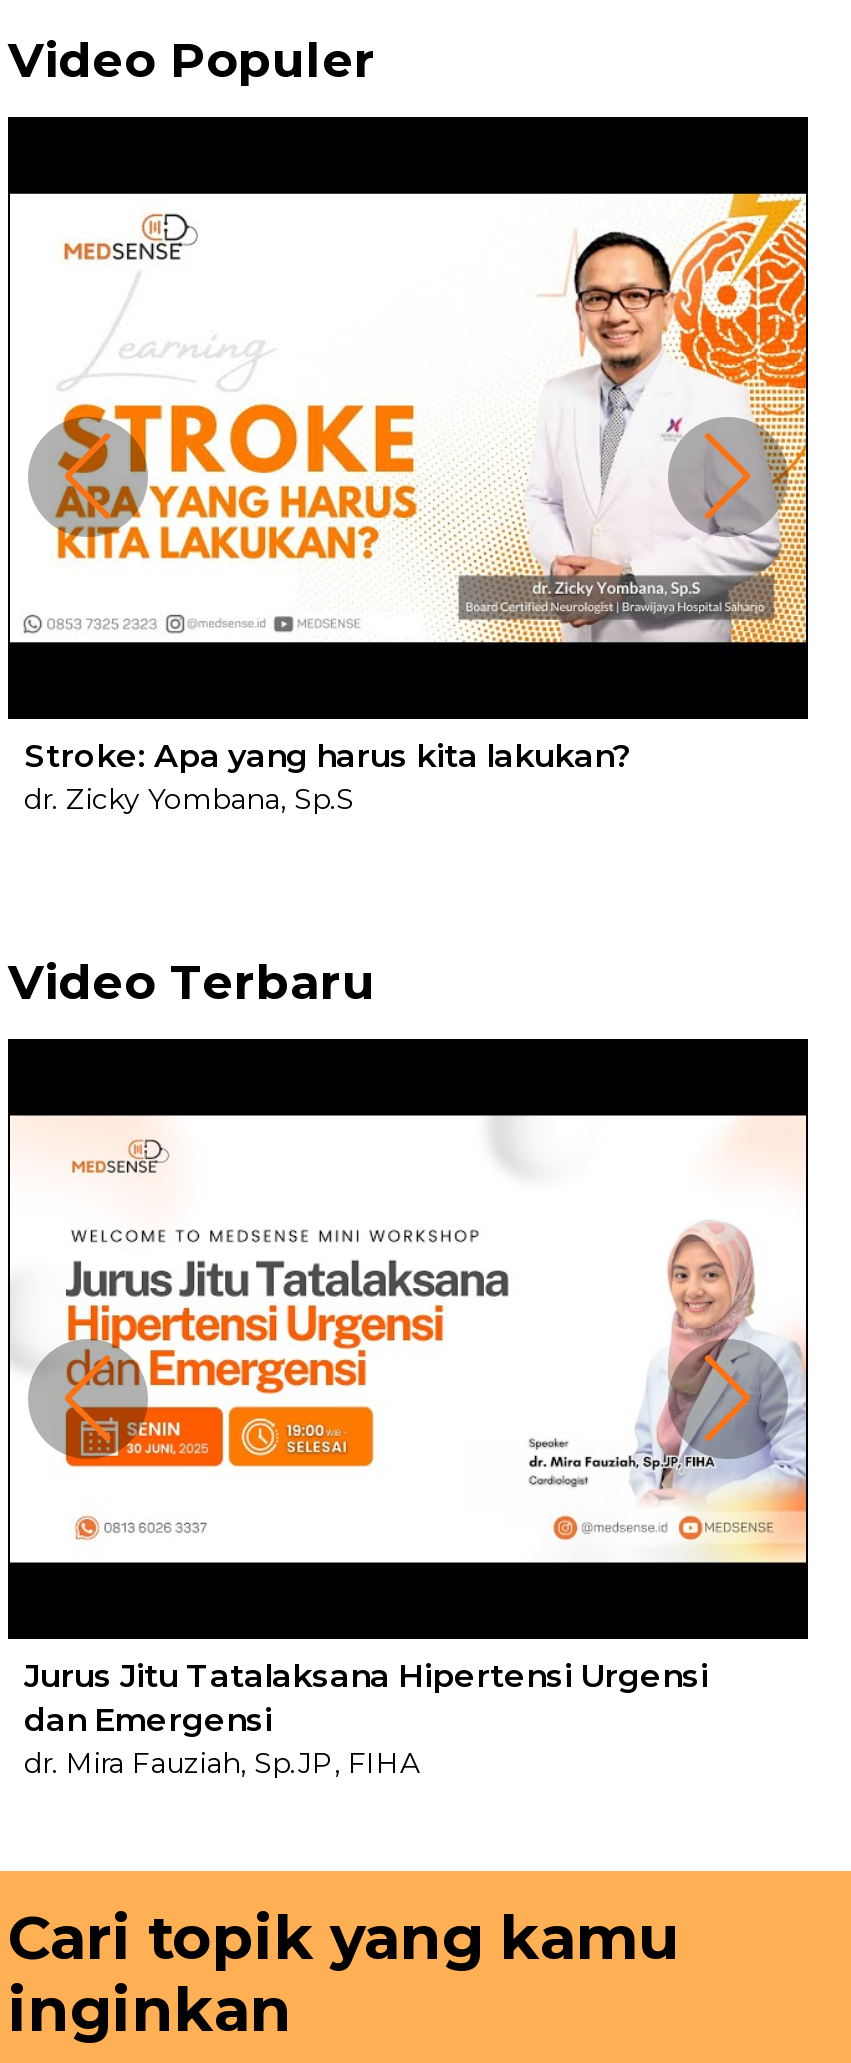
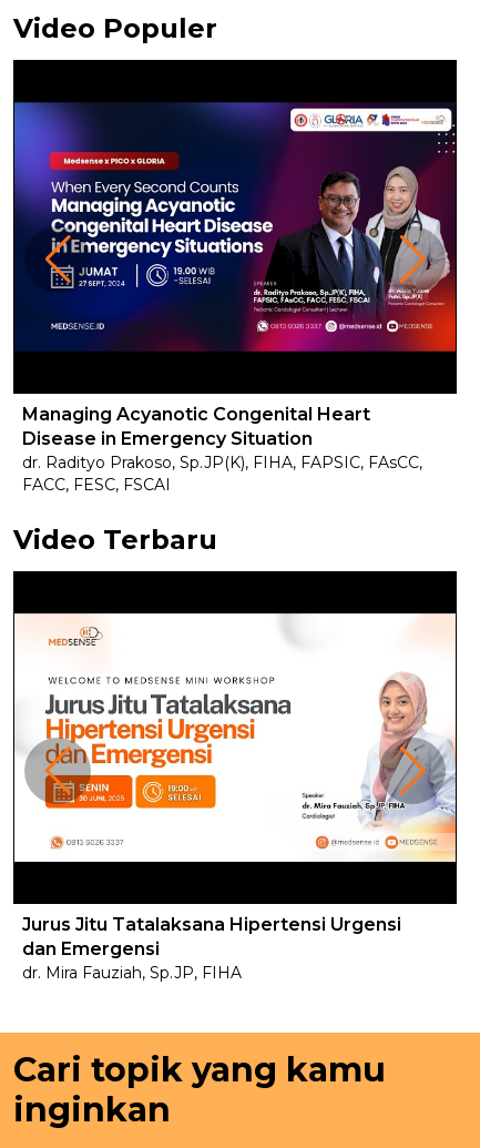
- [image]
+ [image]

- Stroke: Apa yang harus kita lakukan?
- dr. Zicky Yombana, Sp.S
+ Managing Acyanotic Congenital Heart
+ Disease in Emergency Situation
+ dr. Radityo Prakoso, Sp.JP(K), FIHA, FAPSIC, FAsCC,
+ FACC, FESC, FSCAI
